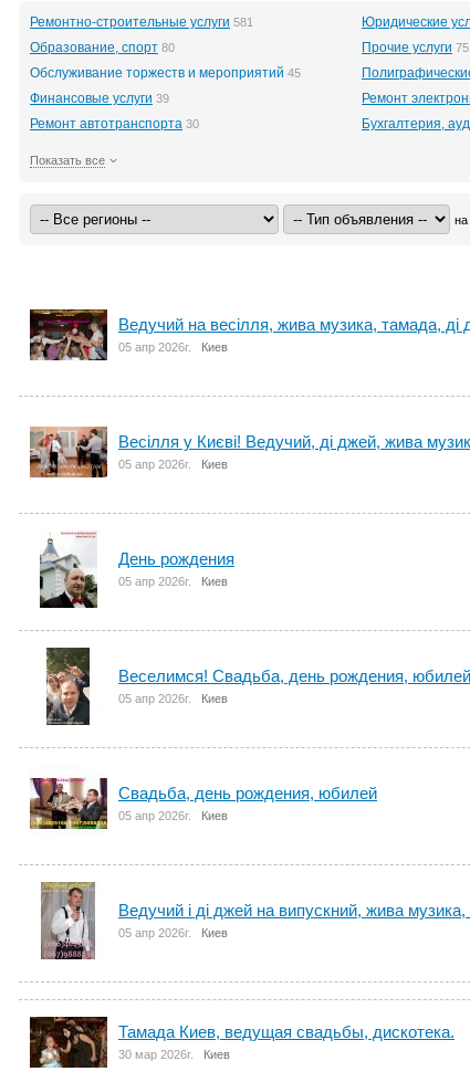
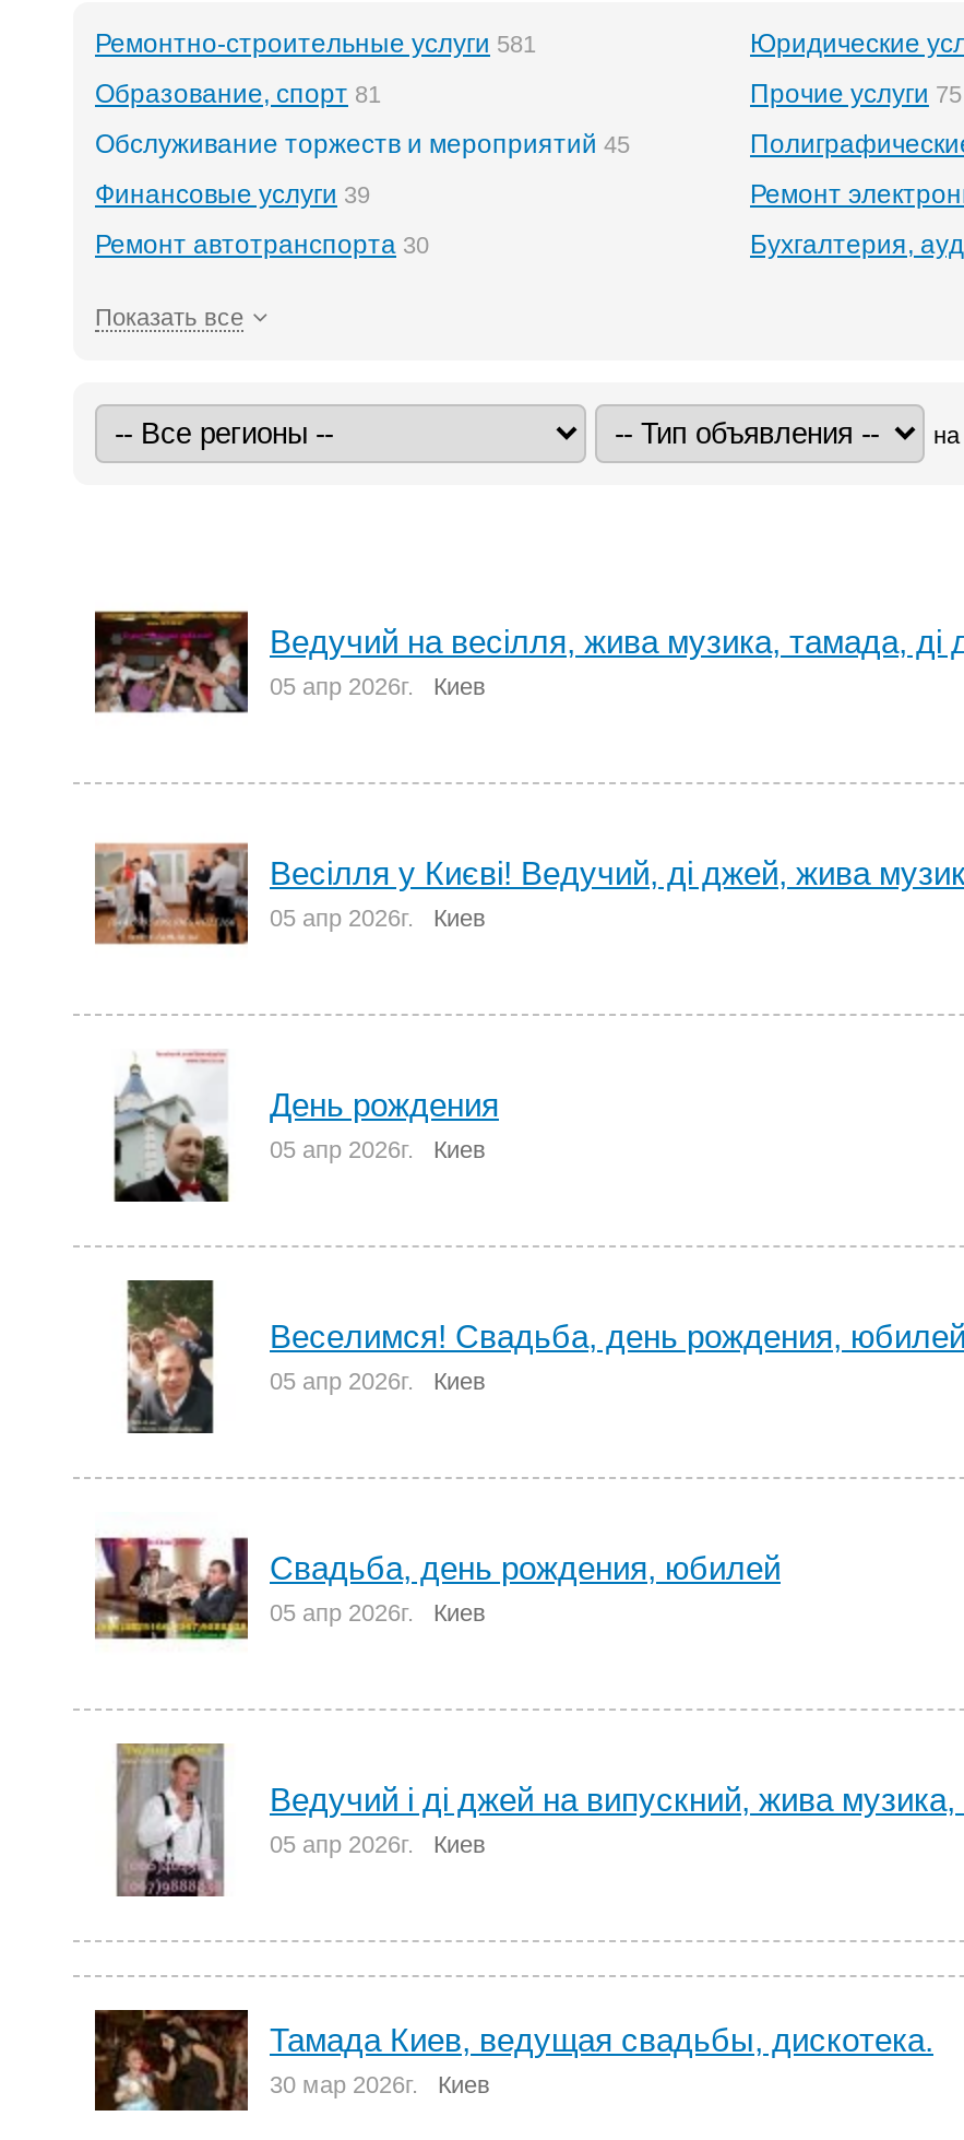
- Образование, спорт 80
+ Образование, спорт 81
